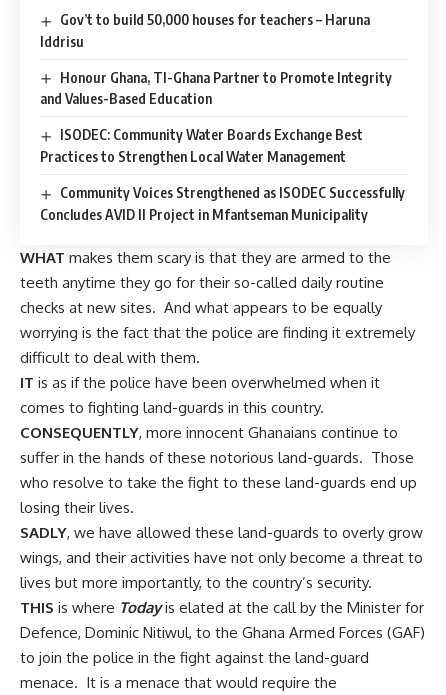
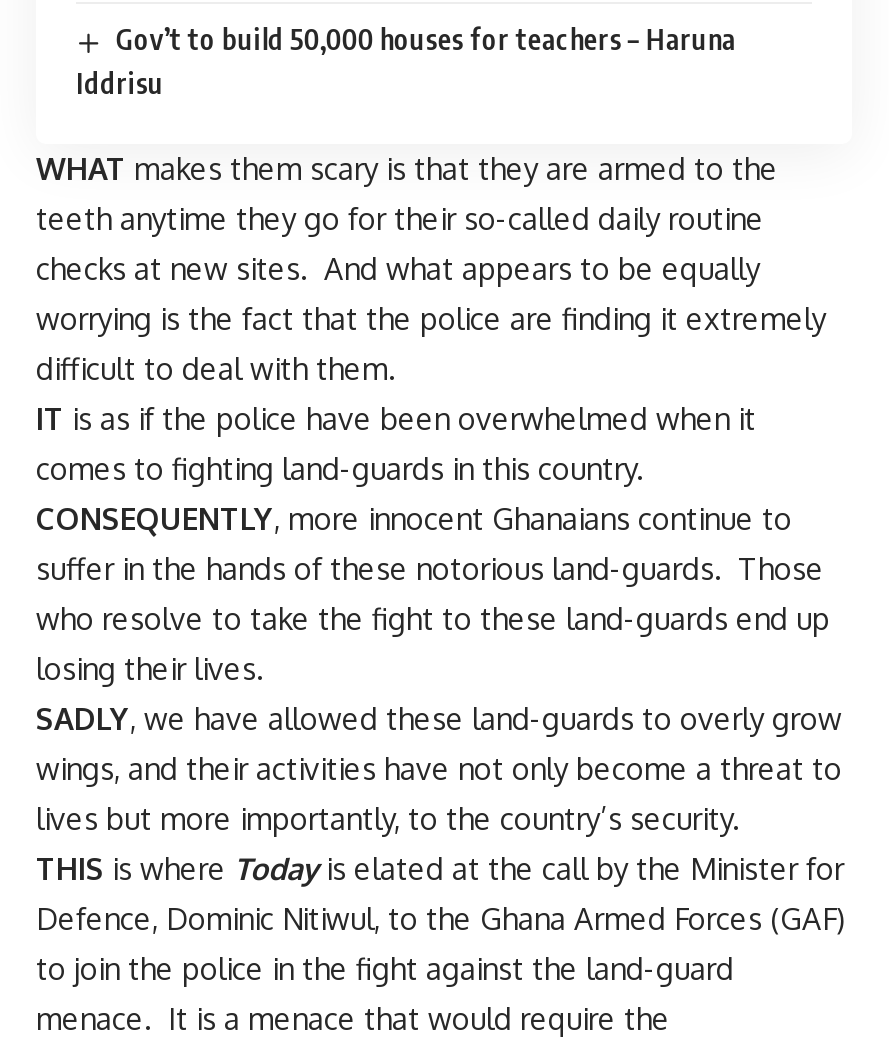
- Honour Ghana, TI-Ghana Partner to Promote Integrity
- and Values-Based Education
- ISODEC: Community Water Boards Exchange Best
- Practices to Strengthen Local Water Management
- Community Voices Strengthened as ISODEC Successfully
- Concludes AVID II Project in Mfantseman Municipality
